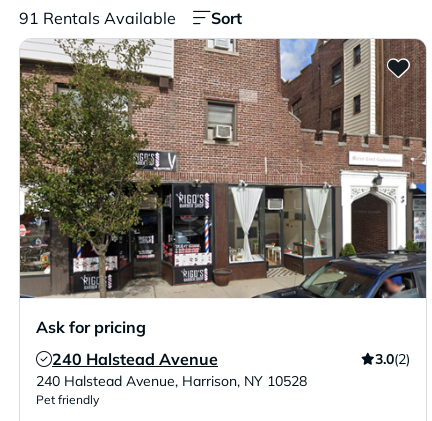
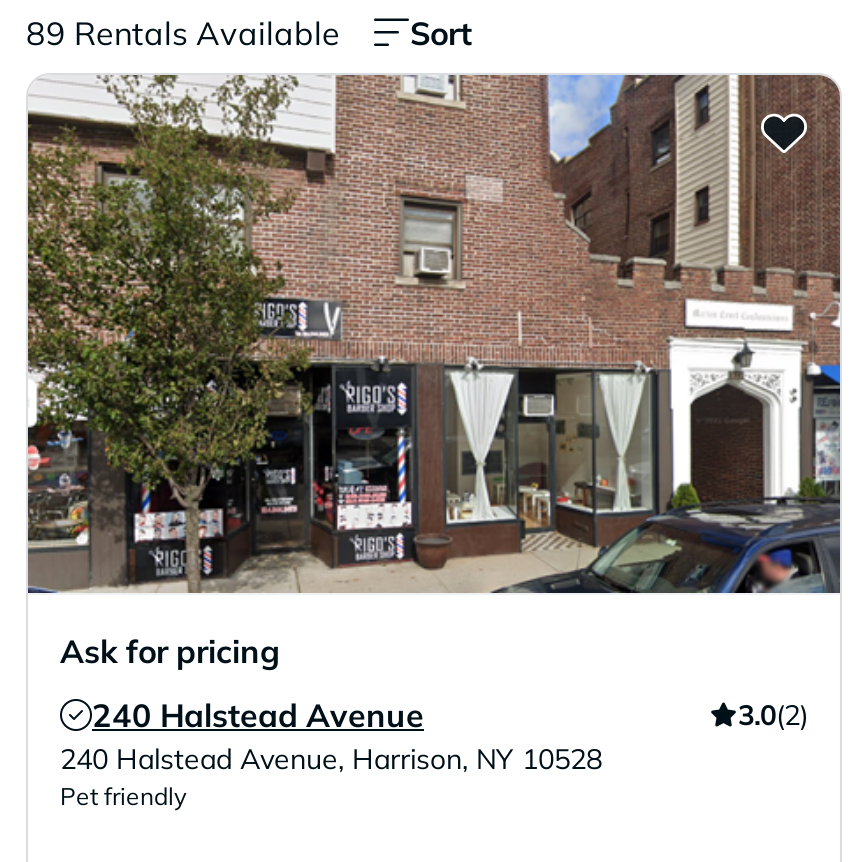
- 91 Rentals Available
+ 89 Rentals Available
